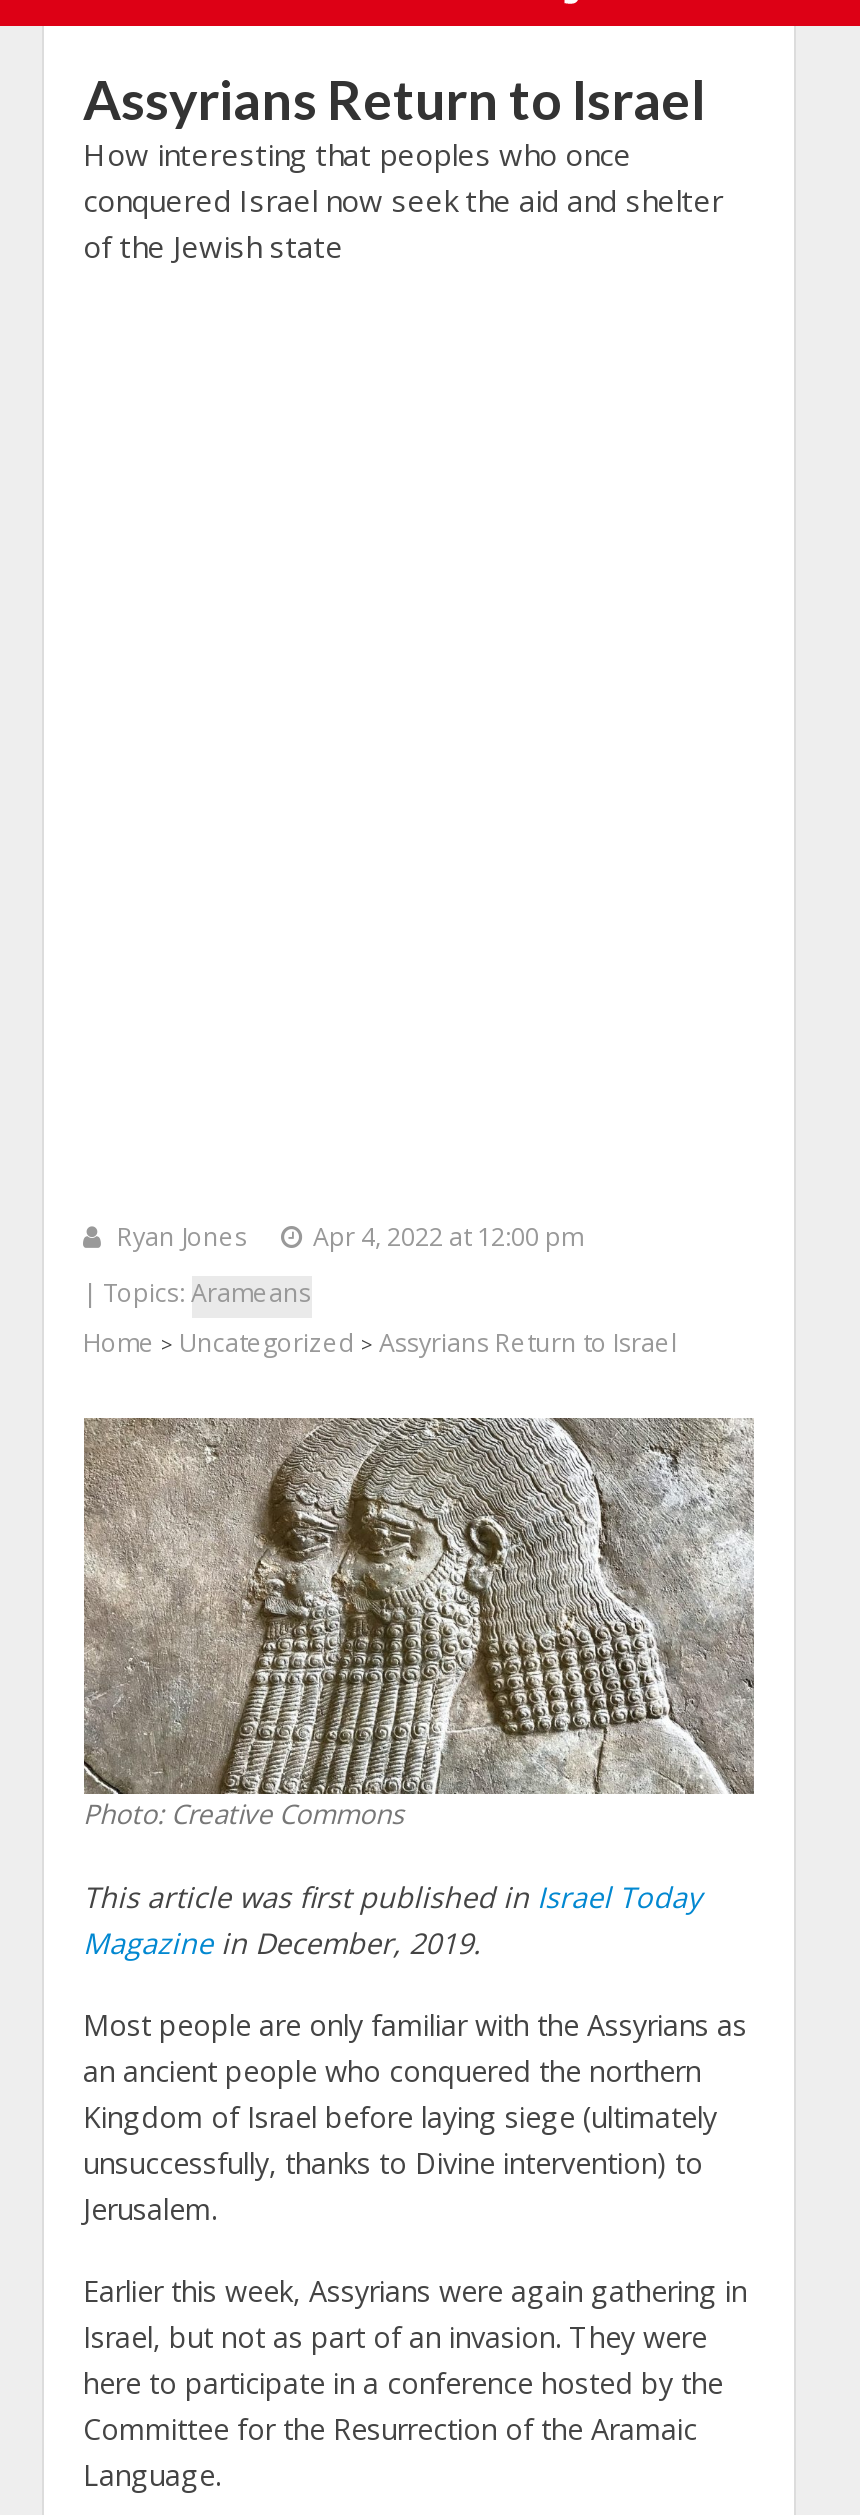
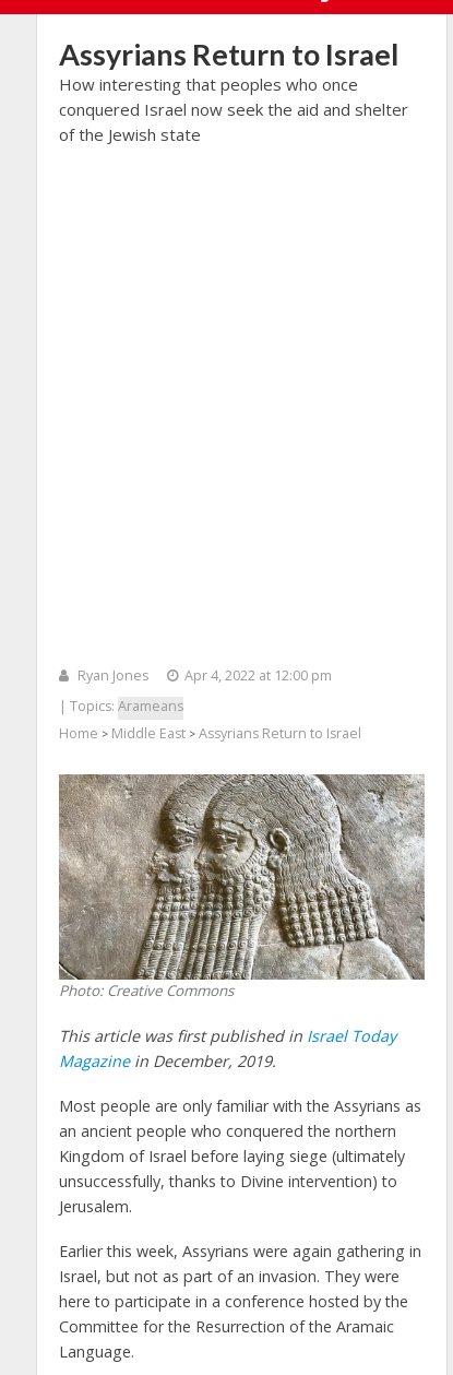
- Home > Uncategorized > Assyrians Return to Israel
+ Home > Middle East > Assyrians Return to Israel
